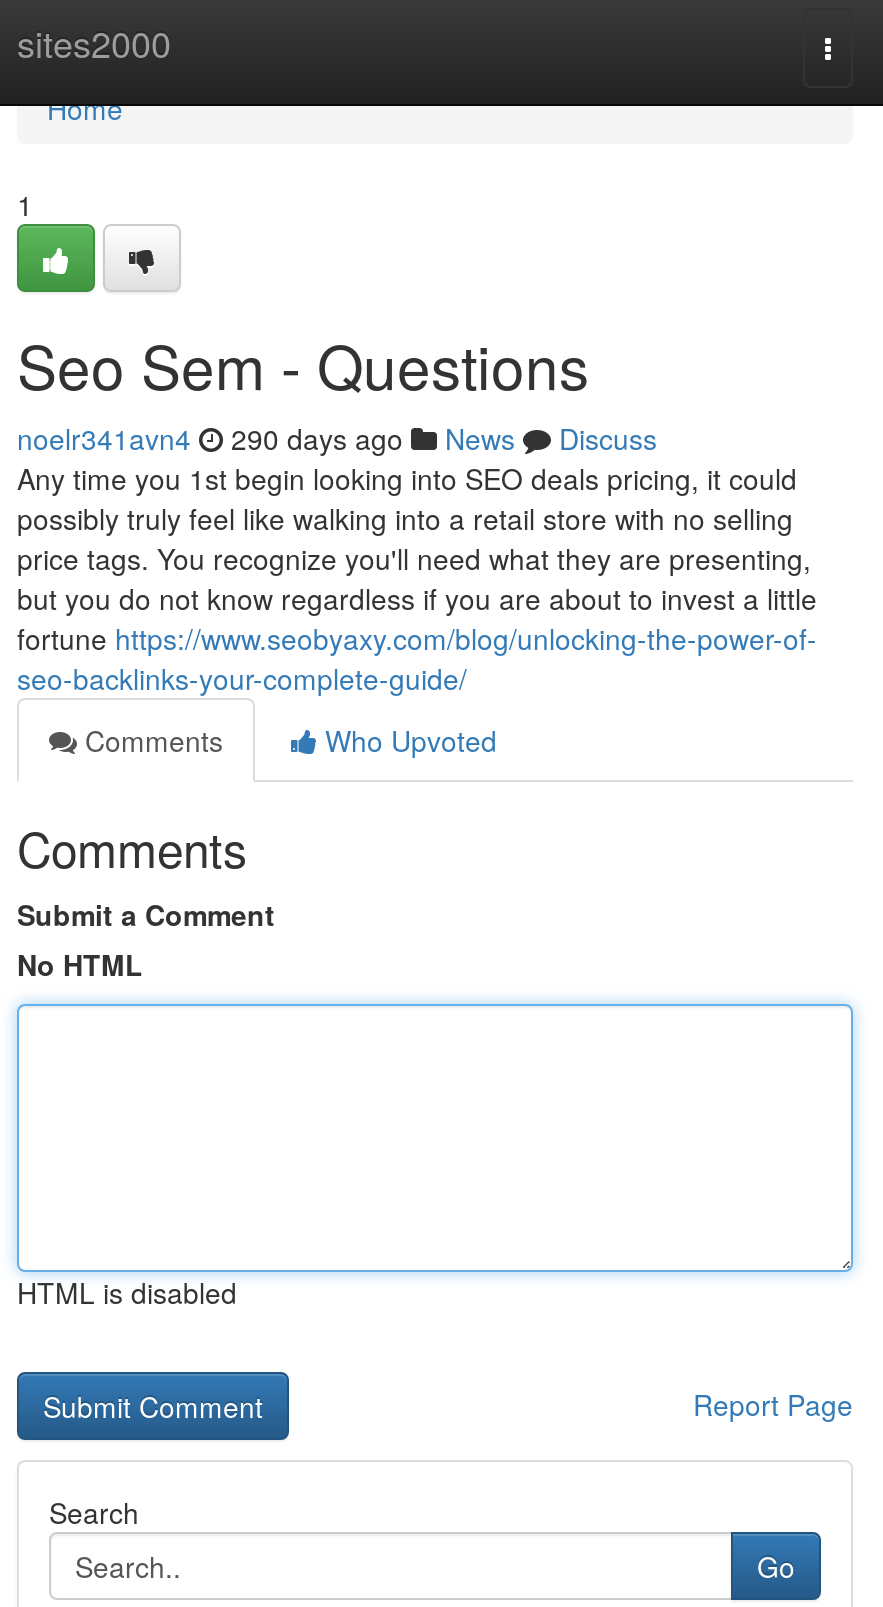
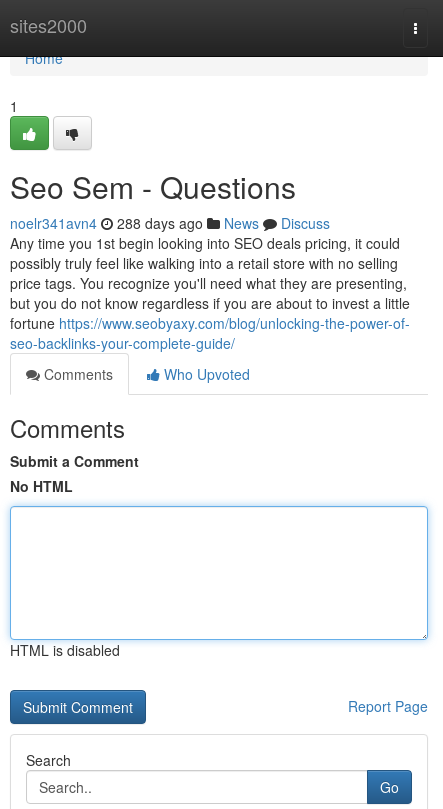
- noelr341avn4 290 days ago News Discuss
+ noelr341avn4 288 days ago News Discuss
